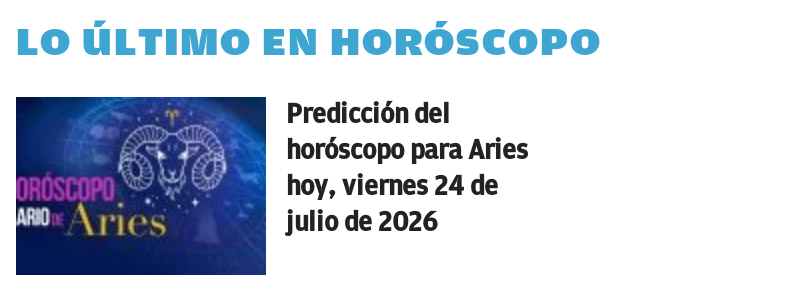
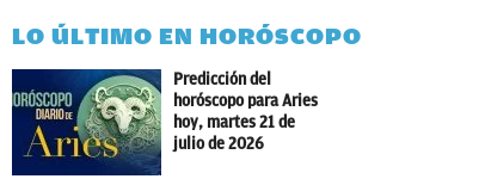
- [image]
- hoy, viernes 24 de
+ [image]
+ hoy, martes 21 de
